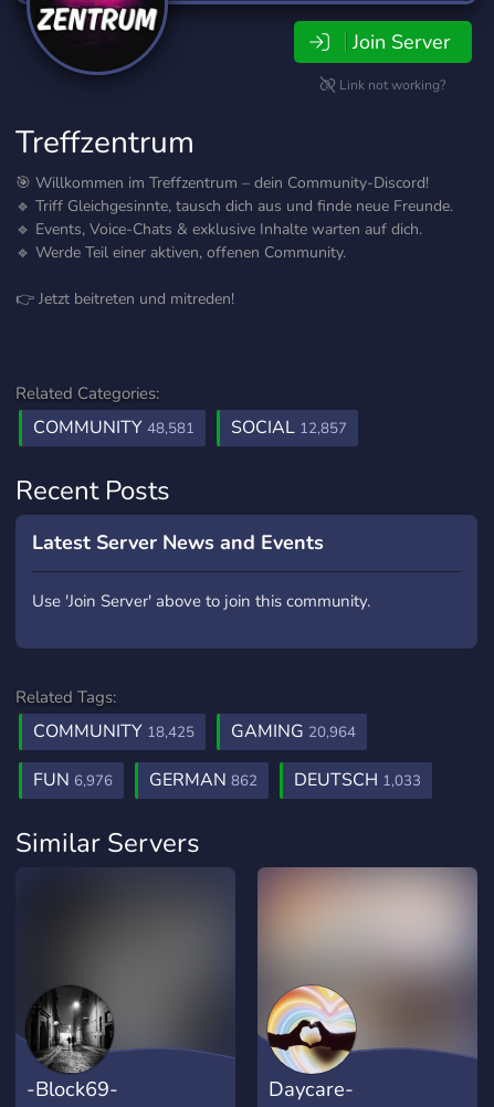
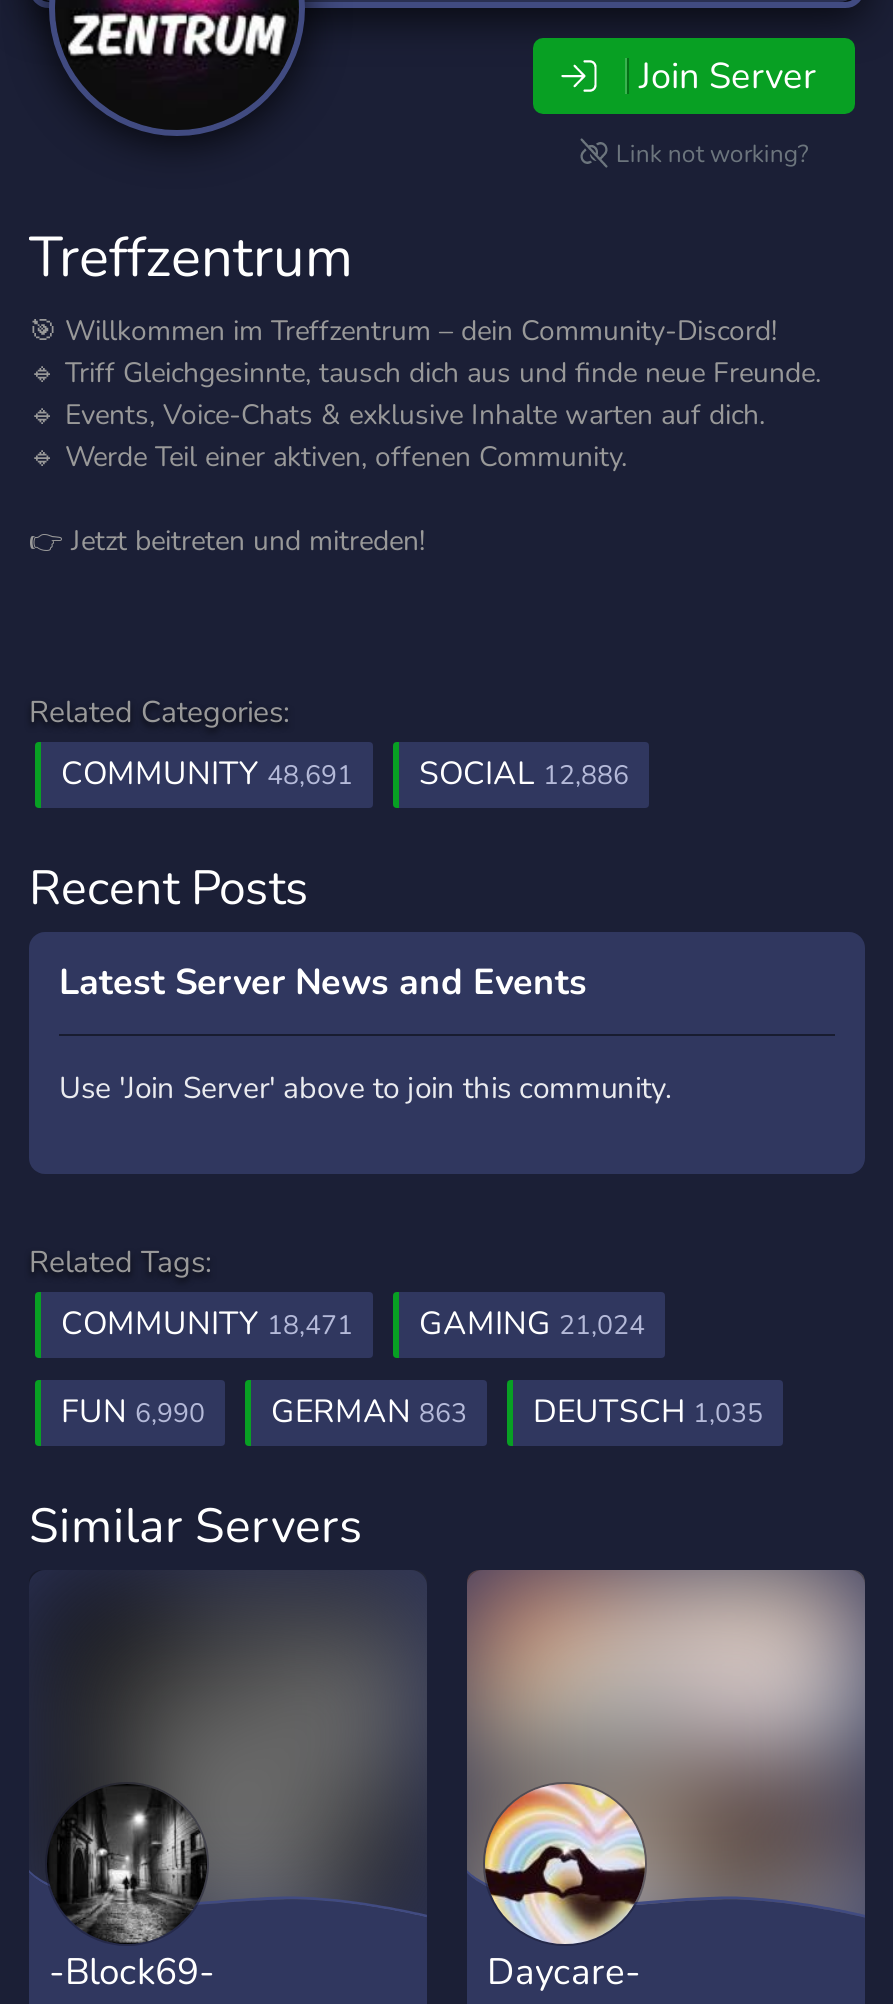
- COMMUNITY 48,581
+ COMMUNITY 48,691

- SOCIAL 12,857
+ SOCIAL 12,886

- COMMUNITY 18,425
+ COMMUNITY 18,471

- GAMING 20,964
+ GAMING 21,024

- FUN 6,976
+ FUN 6,990

- GERMAN 862
+ GERMAN 863

- DEUTSCH 1,033
+ DEUTSCH 1,035
